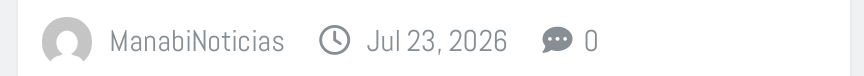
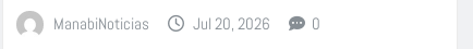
- Jul 23, 2026 0
+ Jul 20, 2026 0
